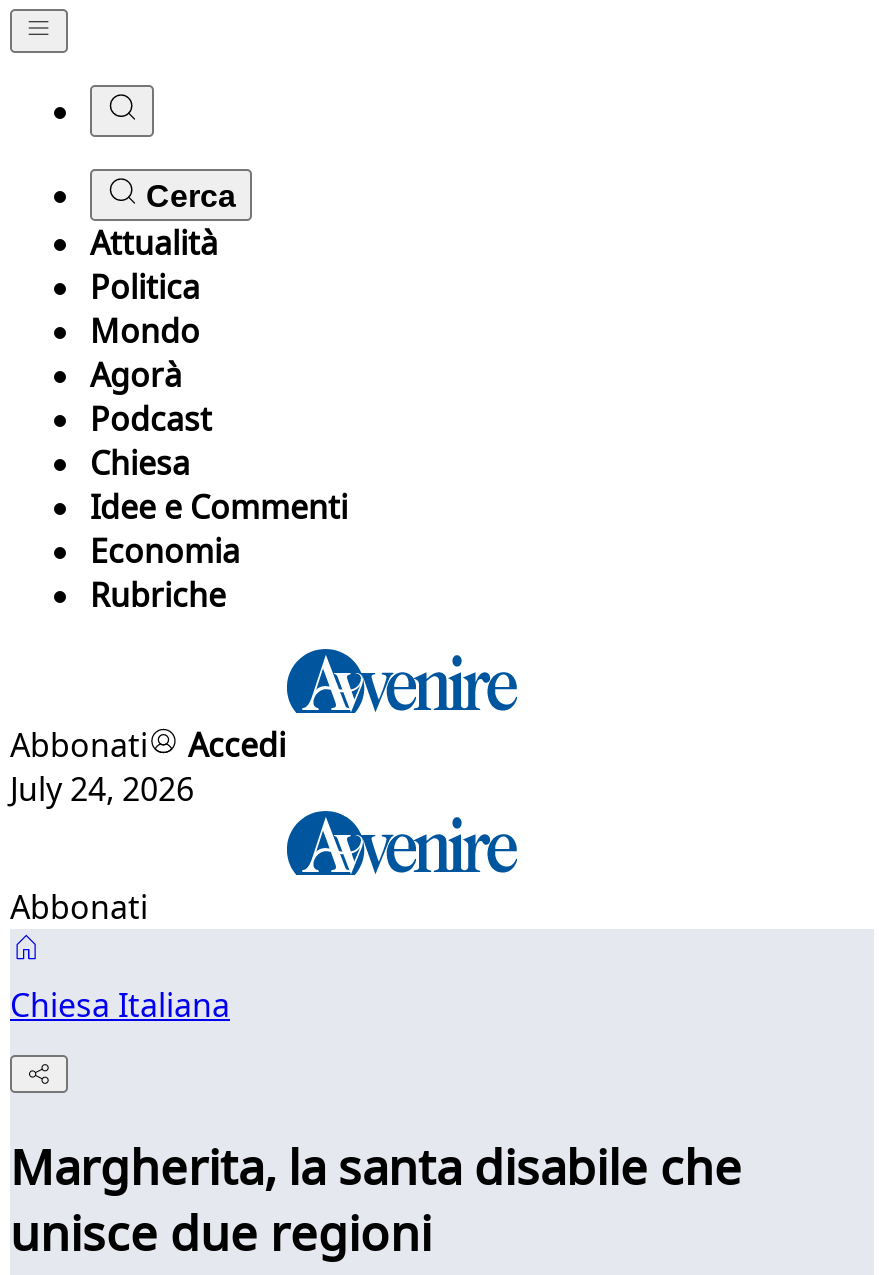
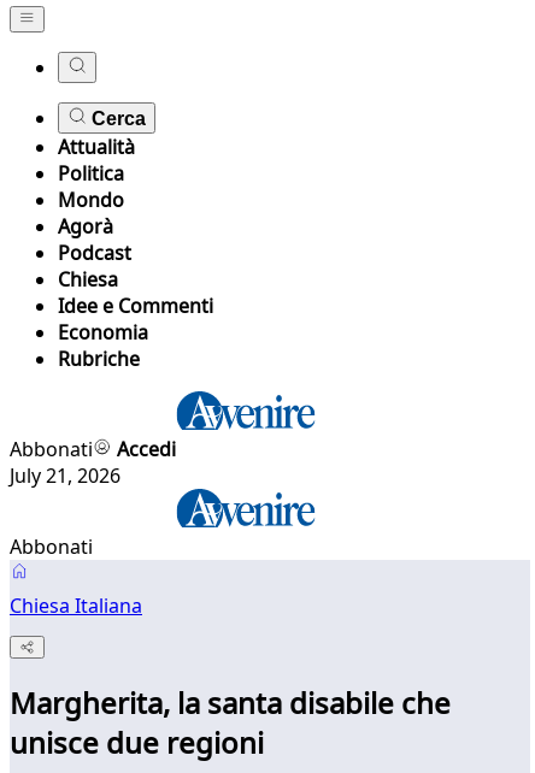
- July 24, 2026
+ July 21, 2026
